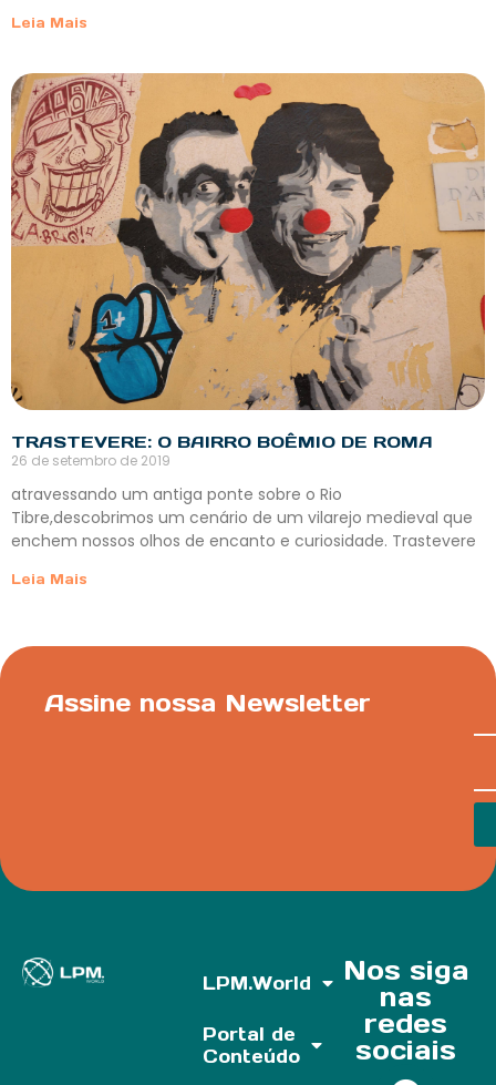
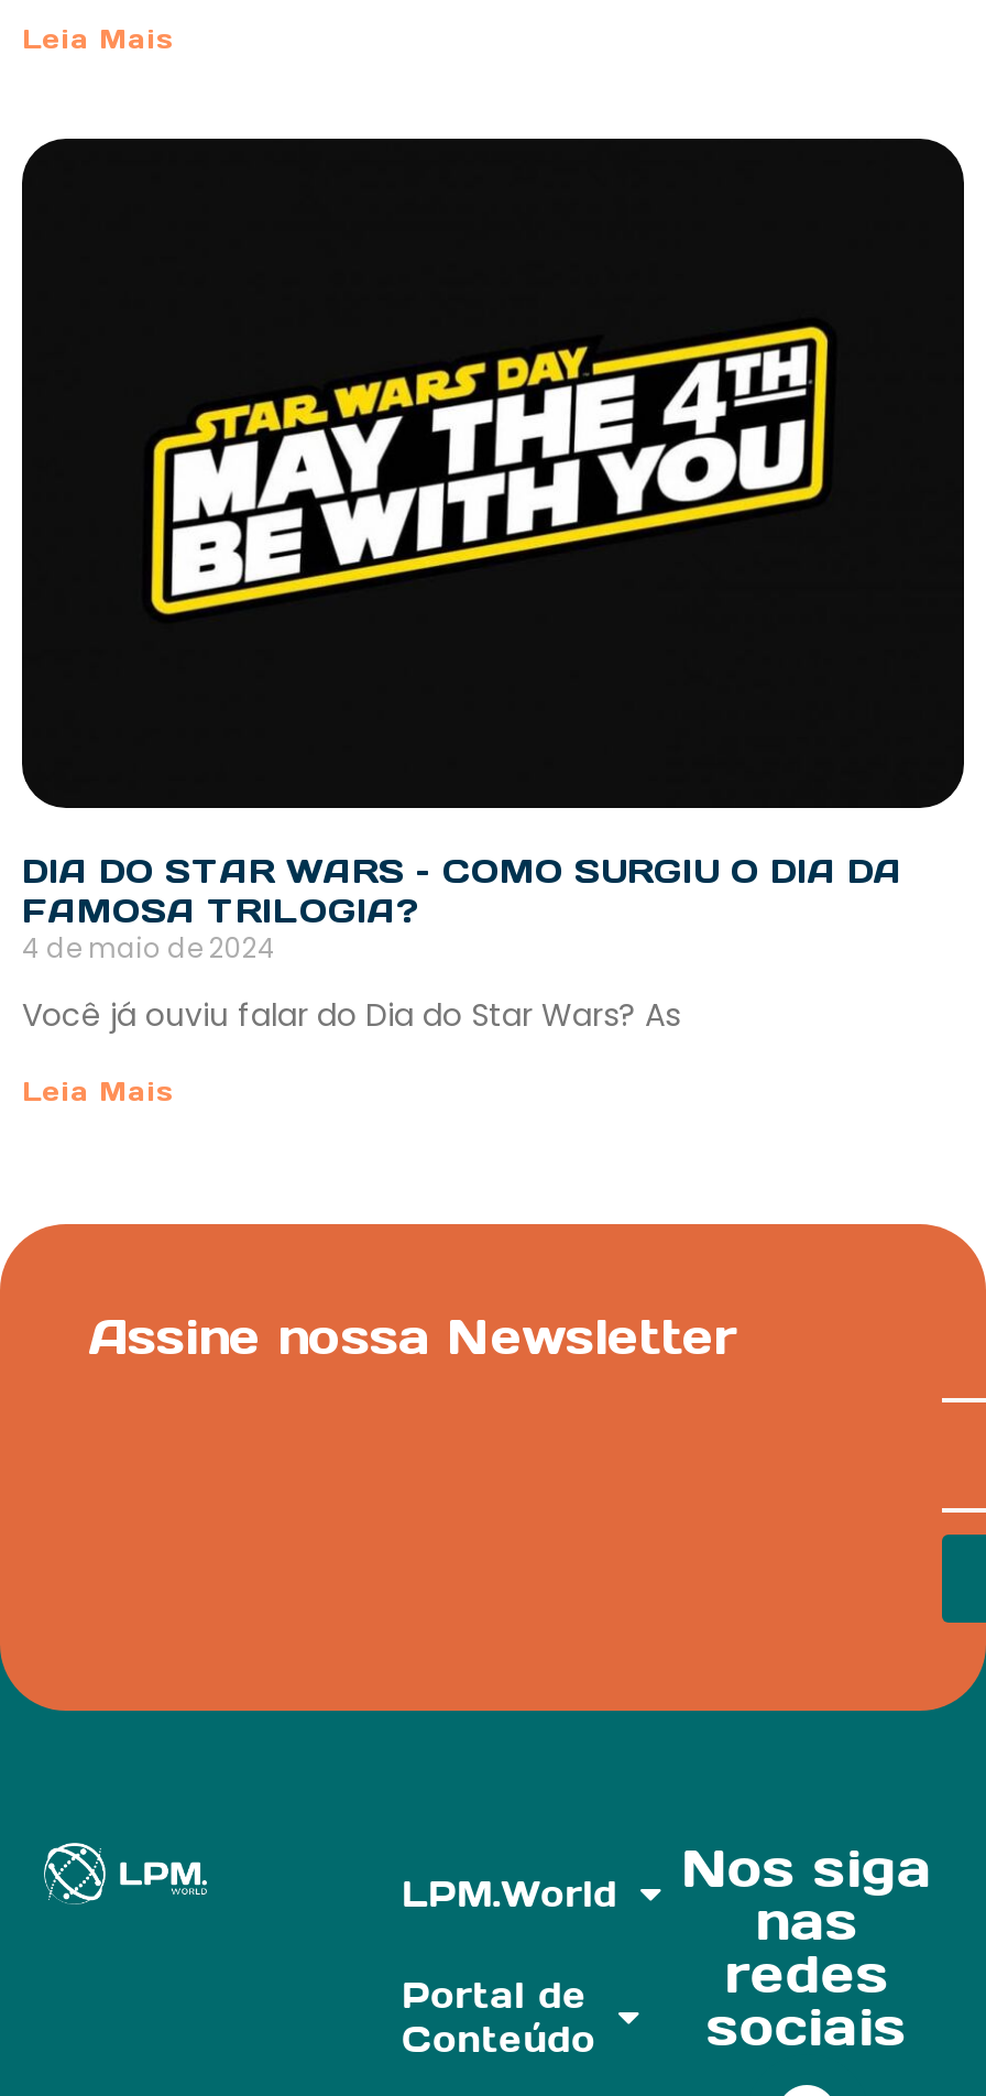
- [image]
- TRASTEVERE: O BAIRRO BOÊMIO DE ROMA
- 26 de setembro de 2019
+ [image]
+ DIA DO STAR WARS – COMO SURGIU O DIA DA
+ FAMOSA TRILOGIA?
+ 4 de maio de 2024

- atravessando um antiga ponte sobre o Rio
- Tibre,descobrimos um cenário de um vilarejo medieval que
- enchem nossos olhos de encanto e curiosidade. Trastevere
+ Você já ouviu falar do Dia do Star Wars? As
